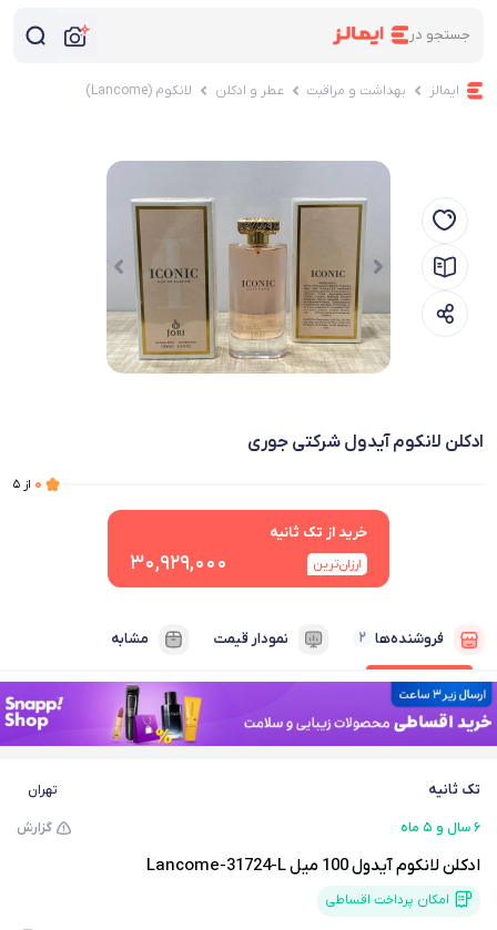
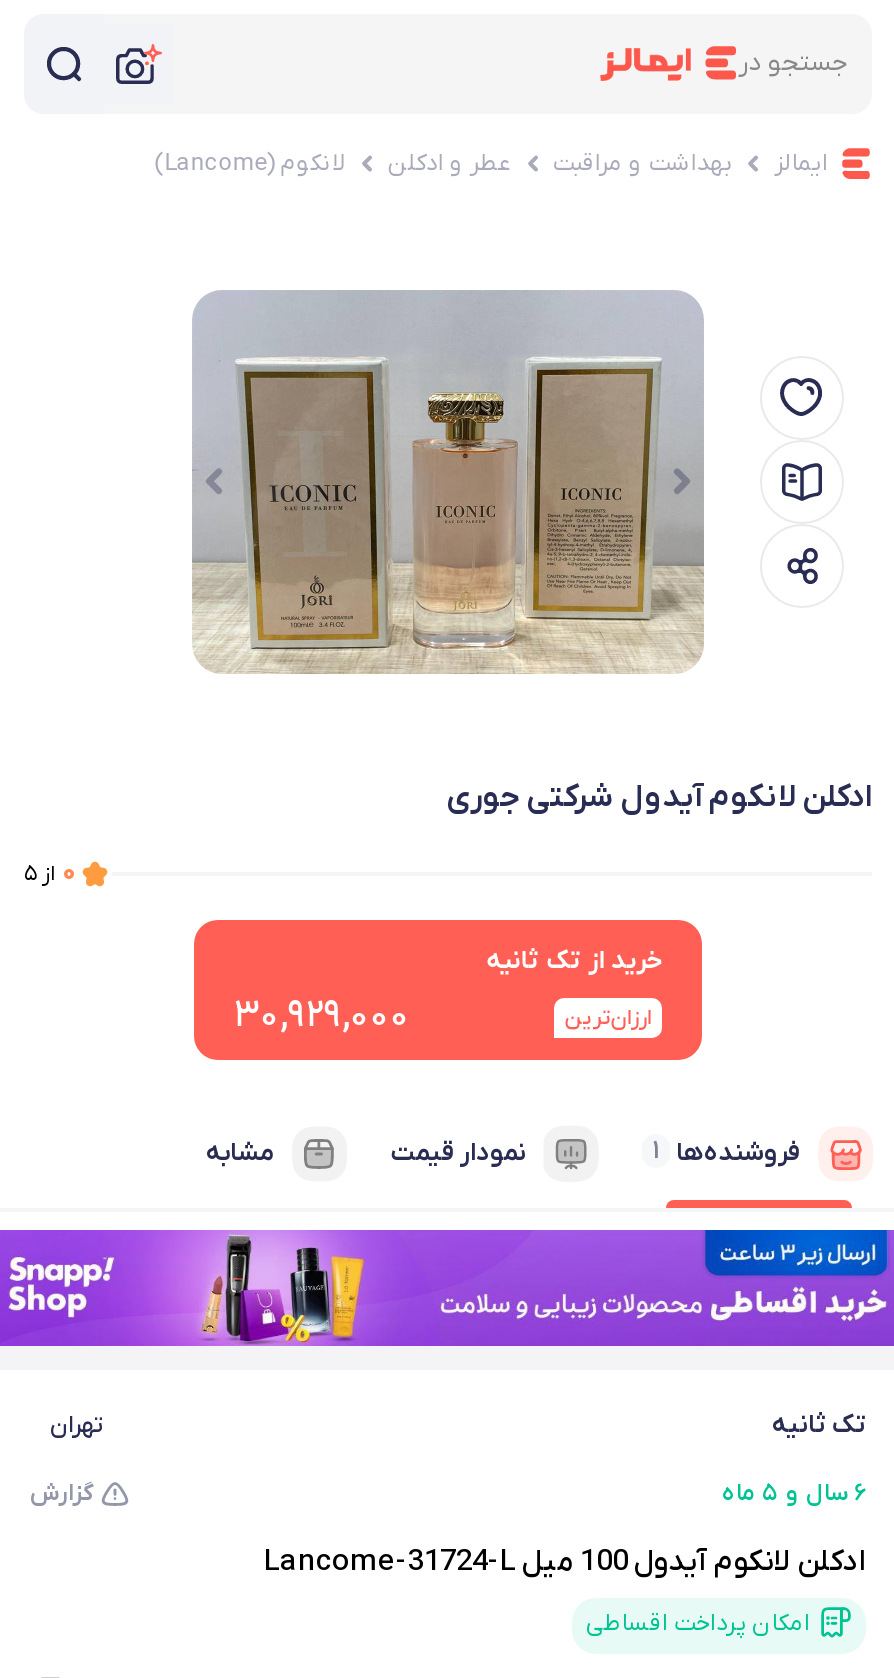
- فروشنده‌ها ۲
+ فروشنده‌ها ۱
